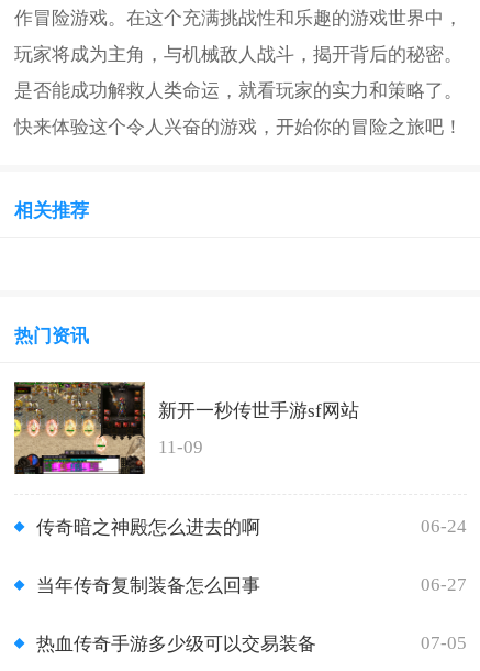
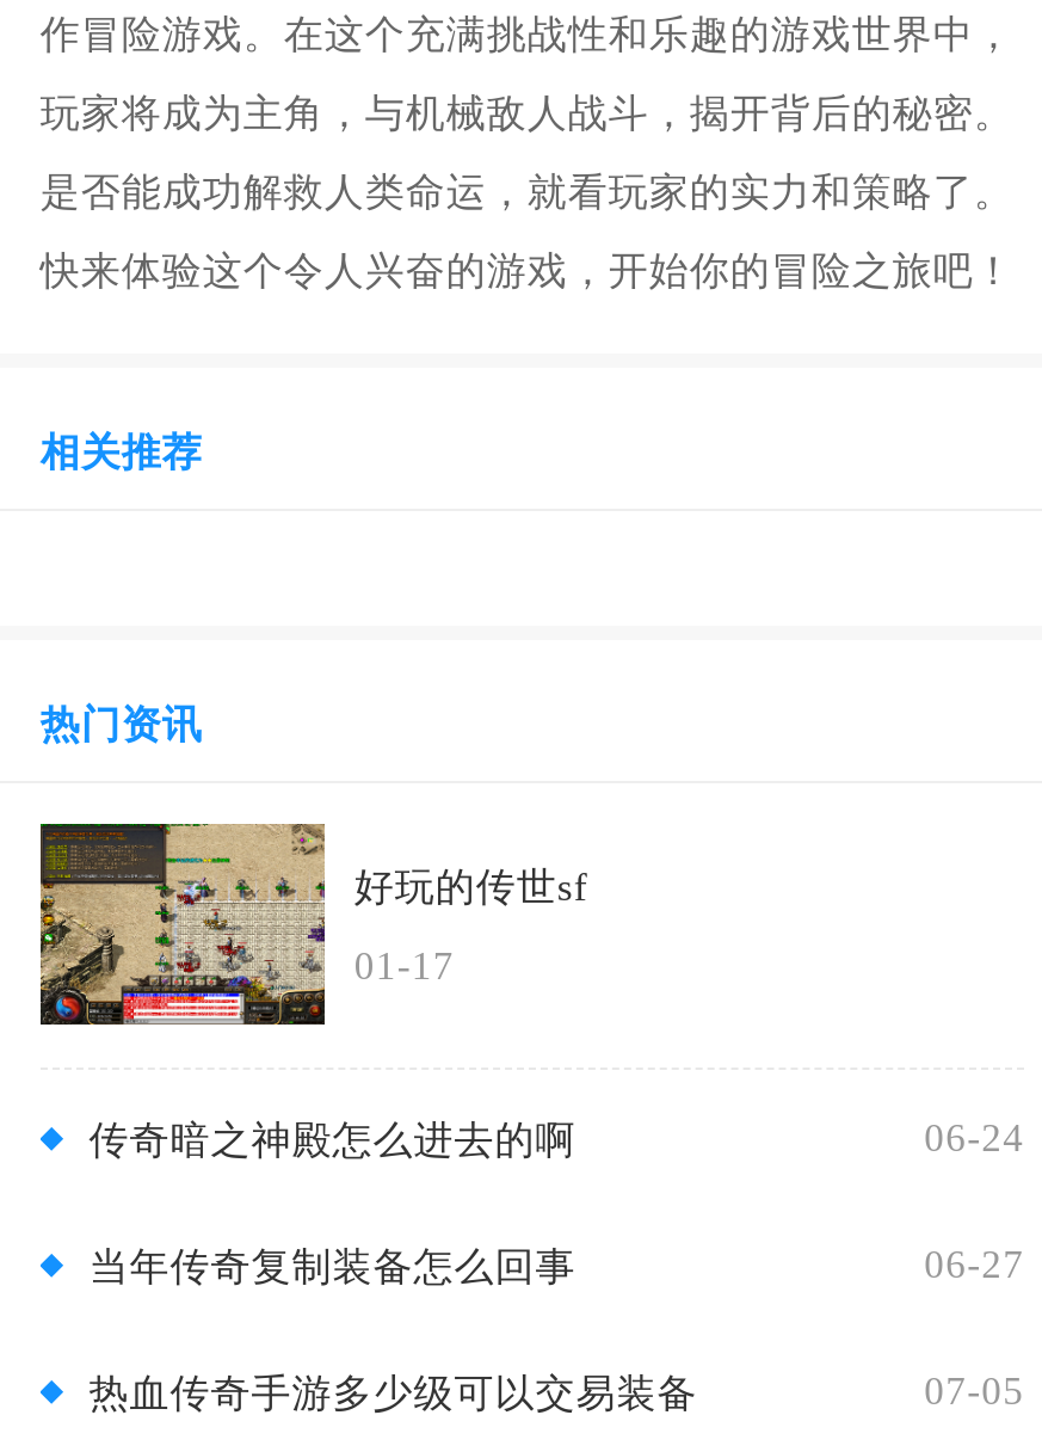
- [image]
- 新开一秒传世手游sf网站
+ [image]
+ 好玩的传世sf

- 11-09
+ 01-17
